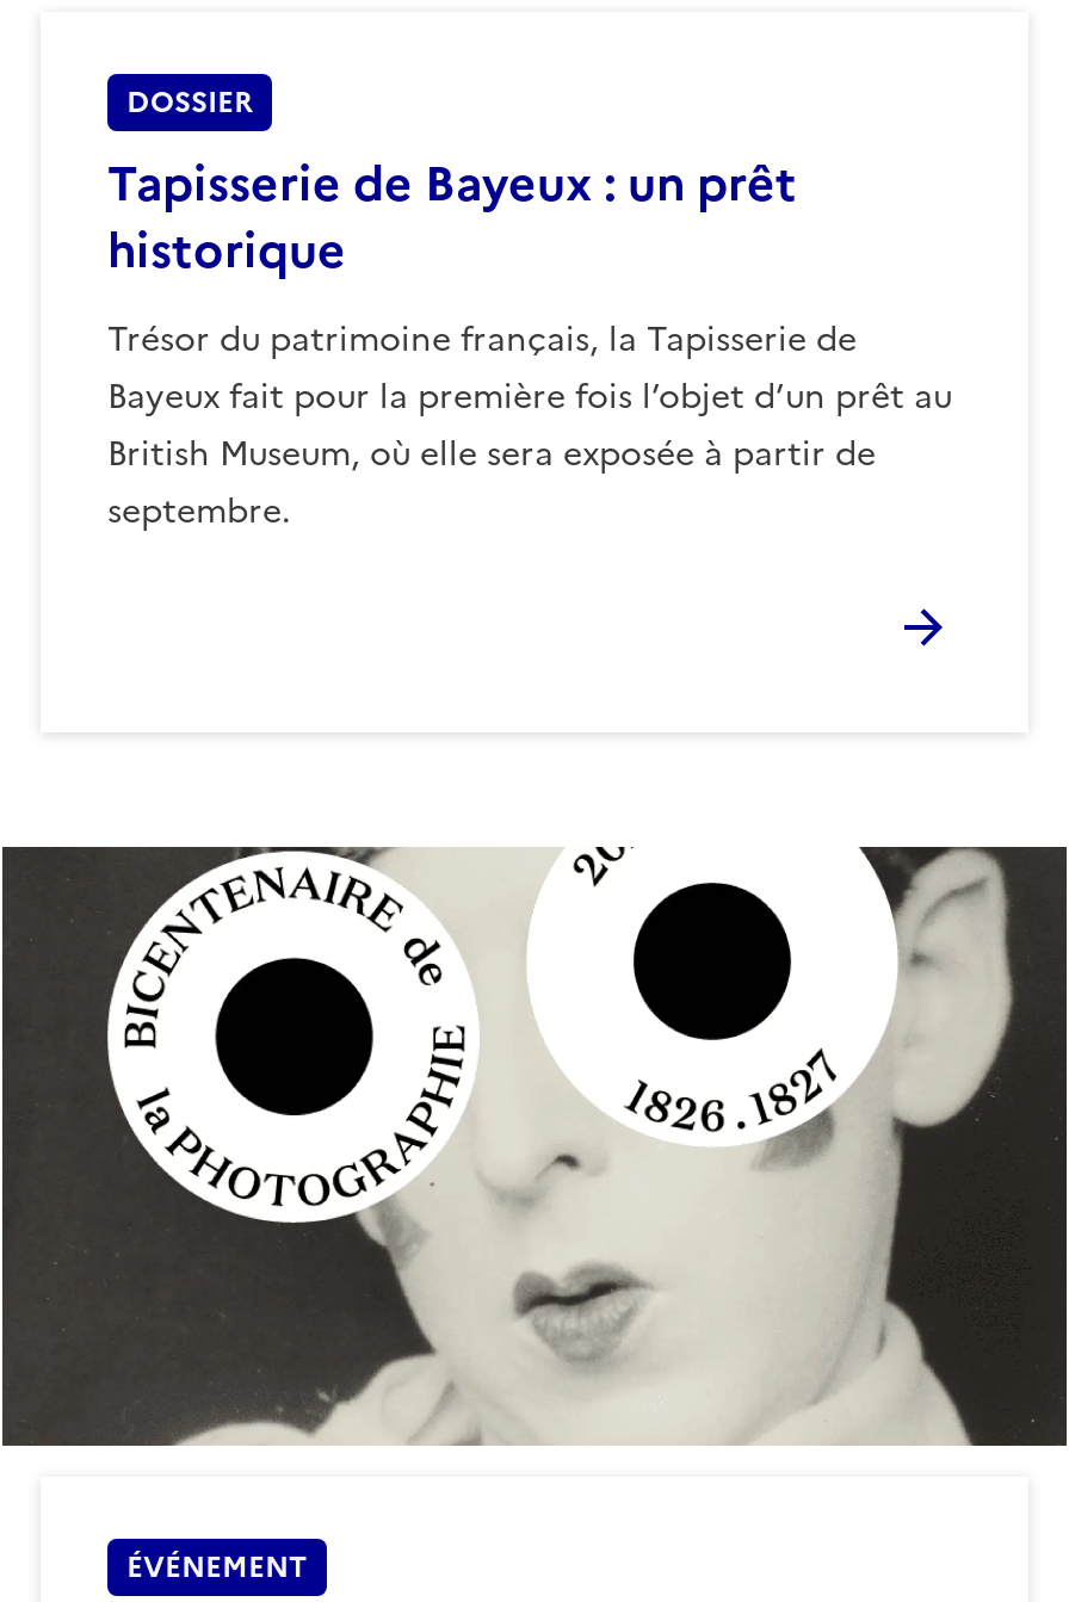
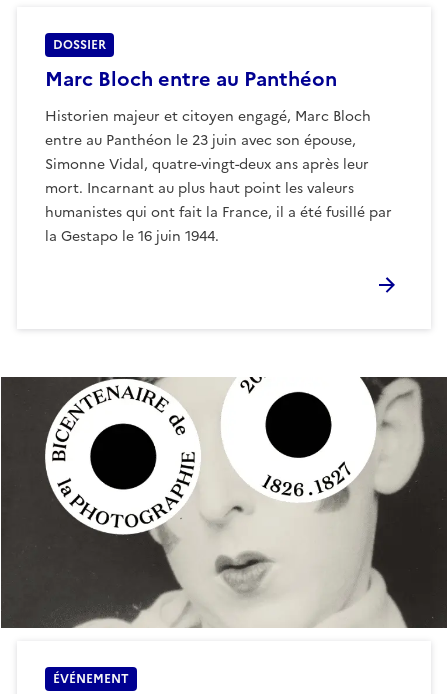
- Tapisserie de Bayeux : un prêt
- historique
- Trésor du patrimoine français, la Tapisserie de
- Bayeux fait pour la première fois l’objet d’un prêt au
- British Museum, où elle sera exposée à partir de
- septembre.
+ Marc Bloch entre au Panthéon
+ Historien majeur et citoyen engagé, Marc Bloch
+ entre au Panthéon le 23 juin avec son épouse,
+ Simonne Vidal, quatre-vingt-deux ans après leur
+ mort. Incarnant au plus haut point les valeurs
+ humanistes qui ont fait la France, il a été fusillé par
+ la Gestapo le 16 juin 1944.
